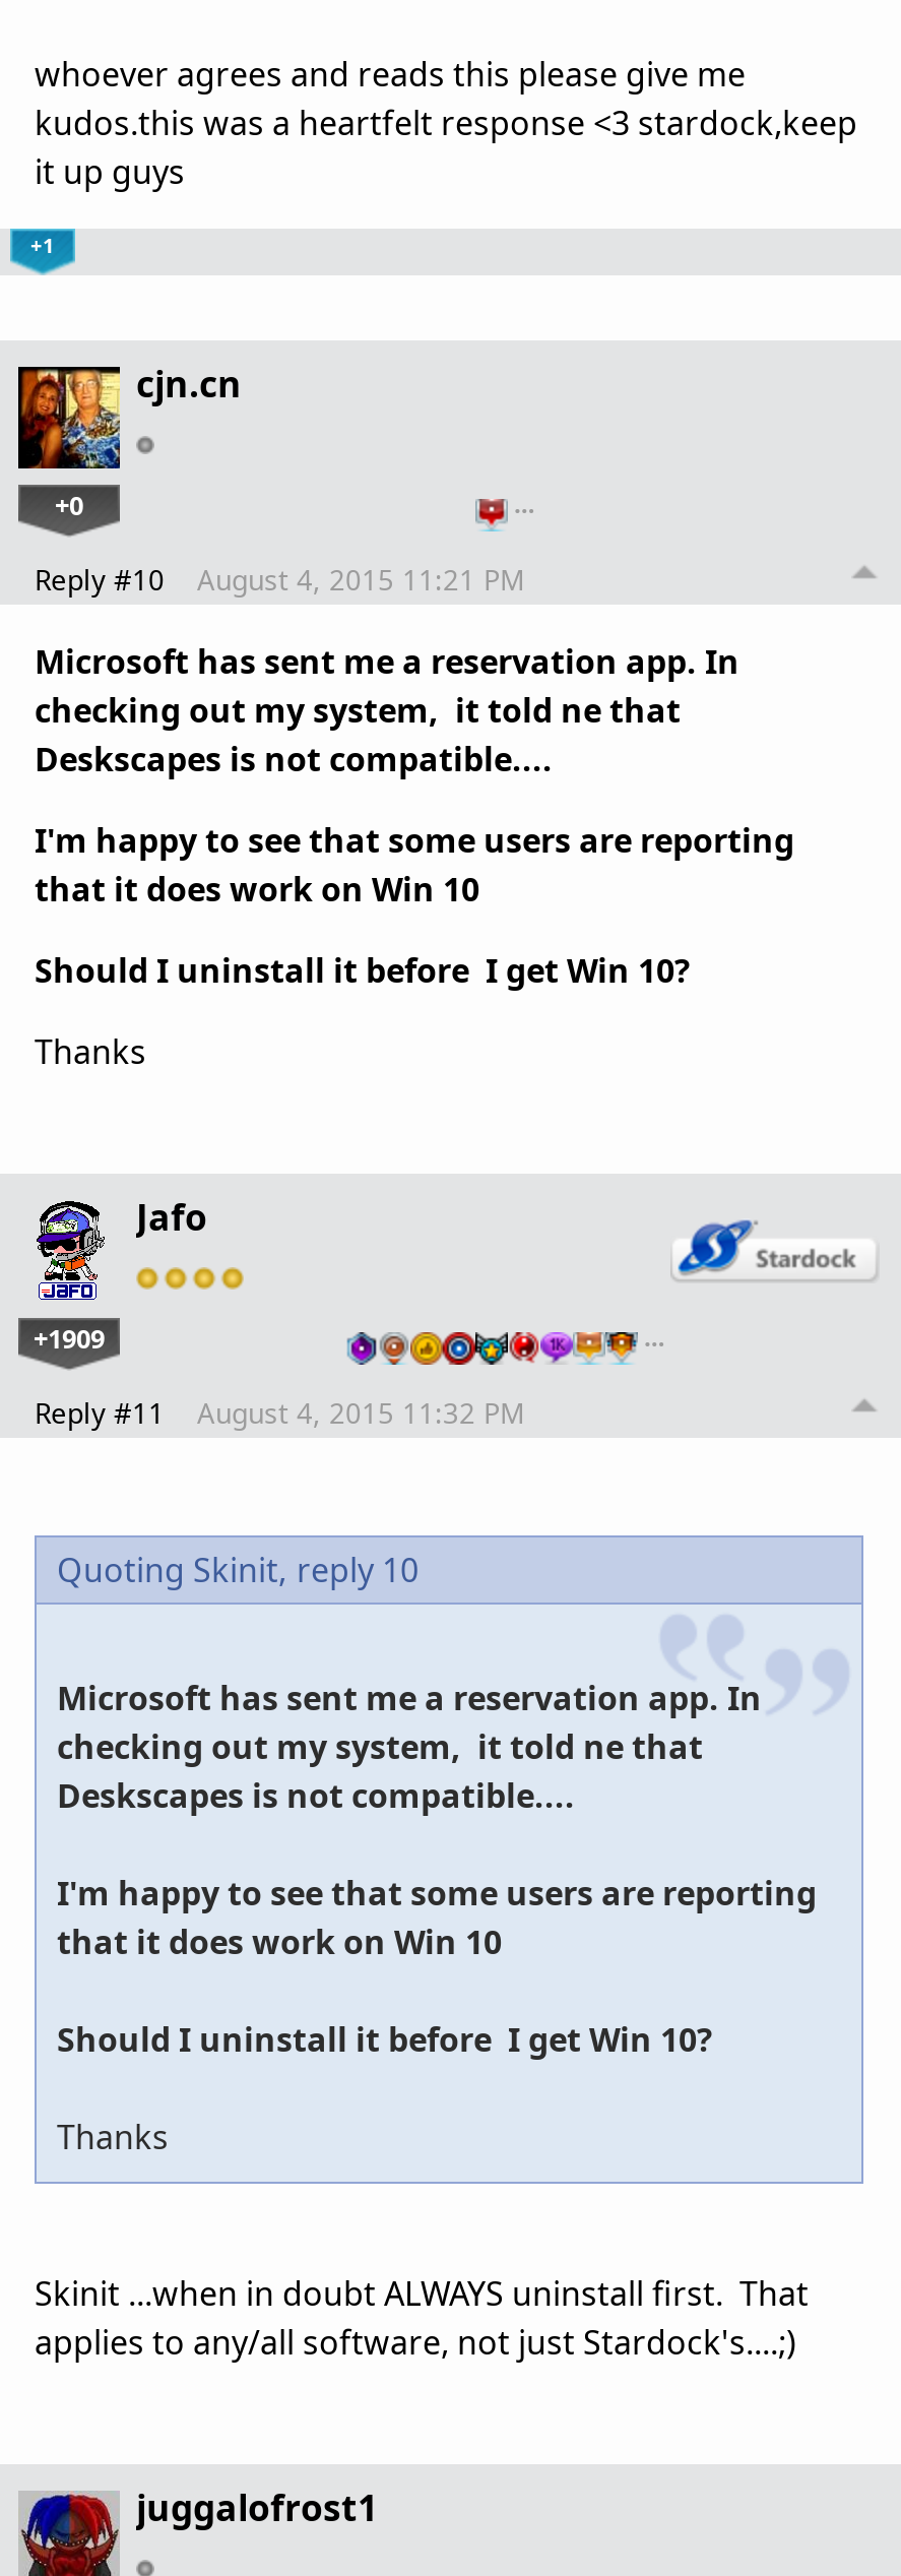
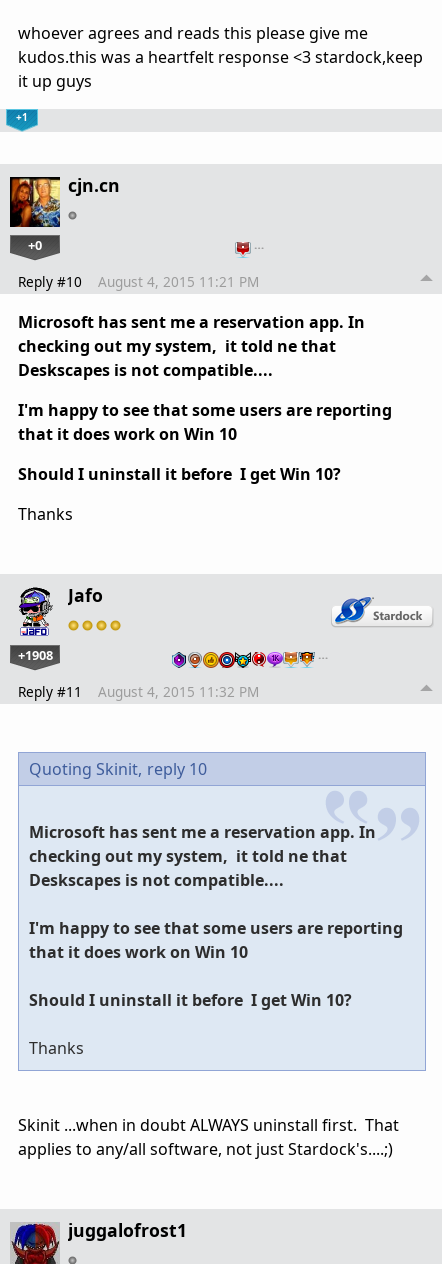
- +1909
+ +1908
